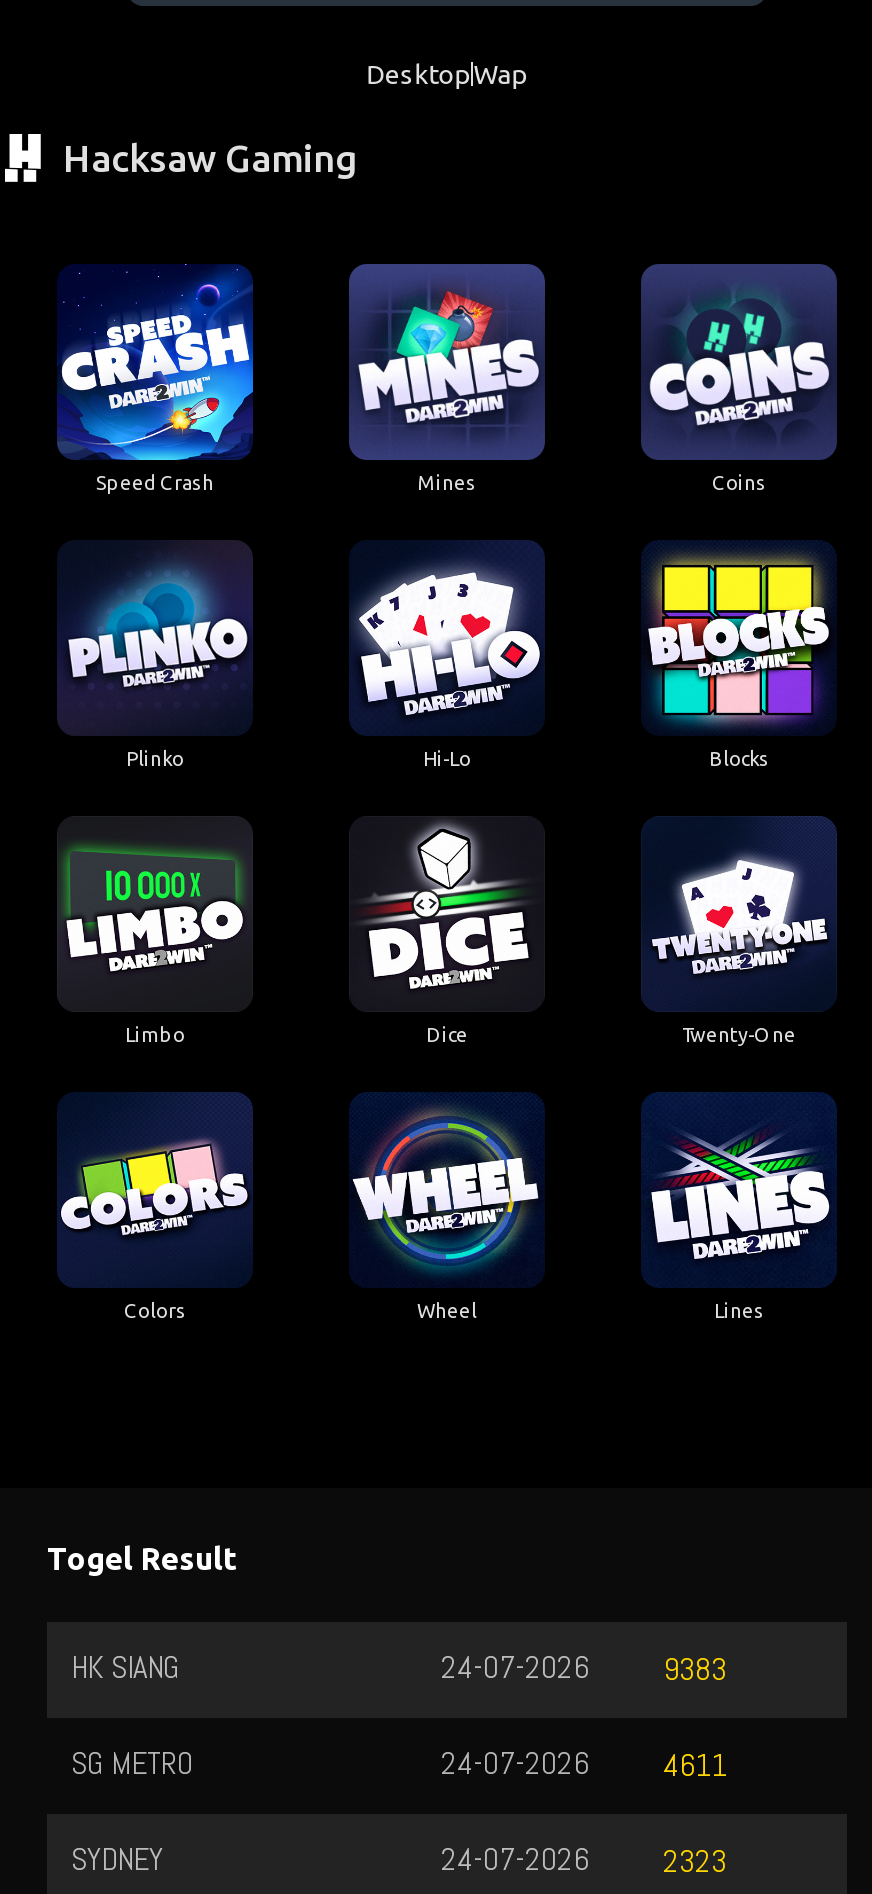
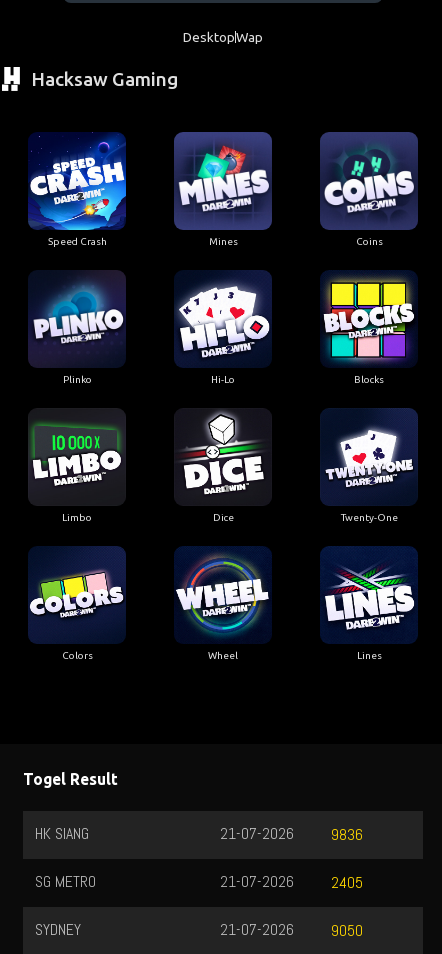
- 24-07-2026
+ 21-07-2026

- 9383
+ 9836

- 24-07-2026
+ 21-07-2026

- 4611
+ 2405

- 24-07-2026
+ 21-07-2026

- 2323
+ 9050
